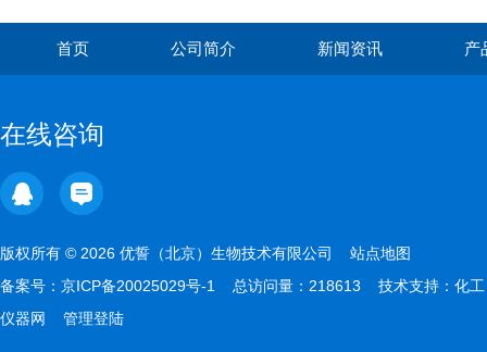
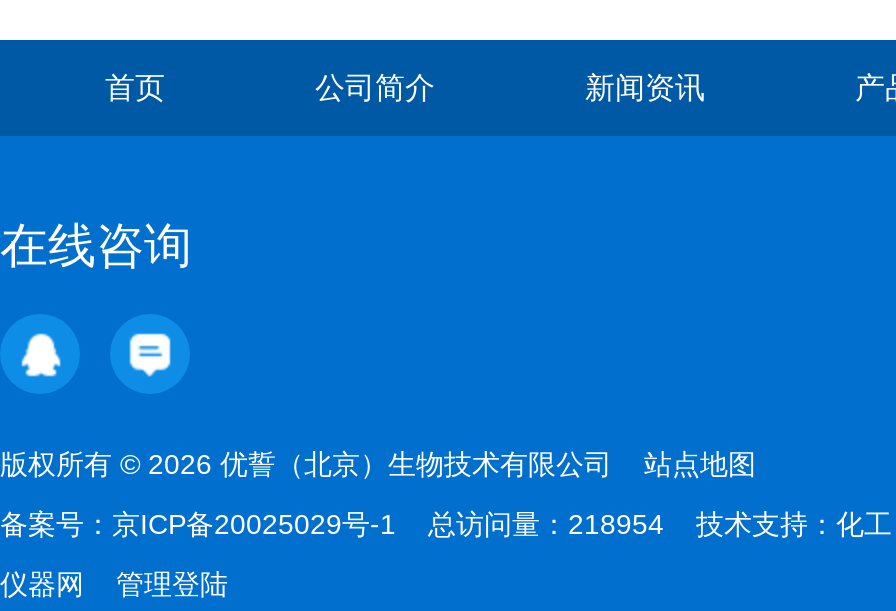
- 备案号：京ICP备20025029号-1总访问量：218613 技术支持：化工
+ 备案号：京ICP备20025029号-1总访问量：218954 技术支持：化工
